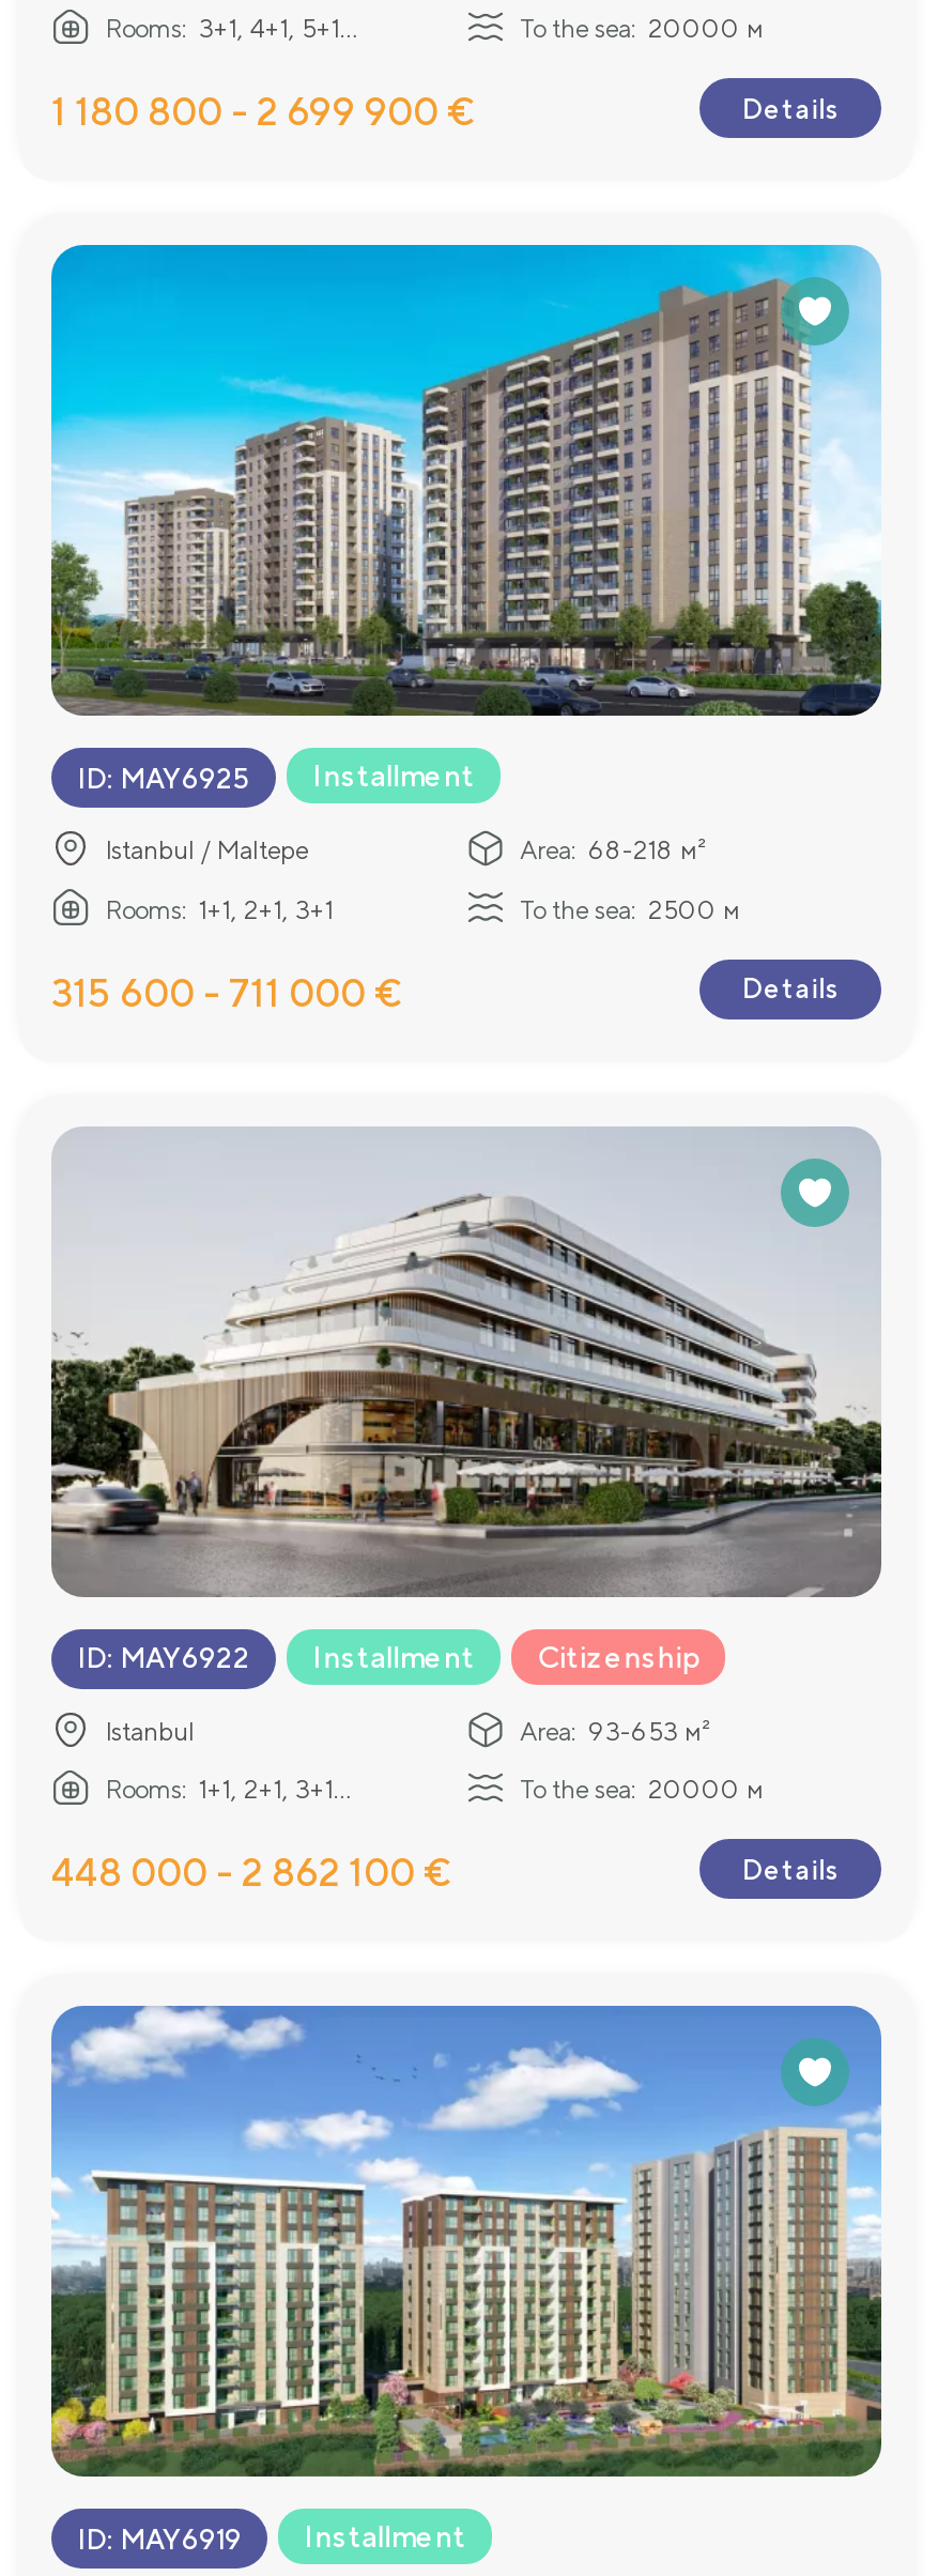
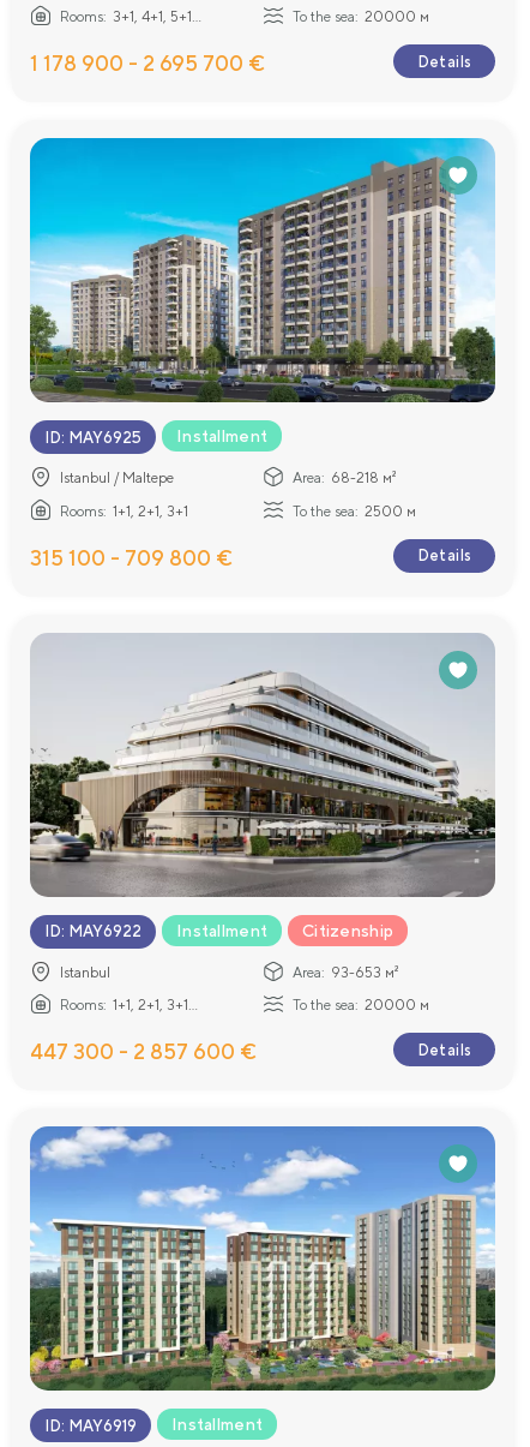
- 1 180 800 - 2 699 900 €
+ 1 178 900 - 2 695 700 €

- 315 600 - 711 000 €
+ 315 100 - 709 800 €

- 448 000 - 2 862 100 €
+ 447 300 - 2 857 600 €
